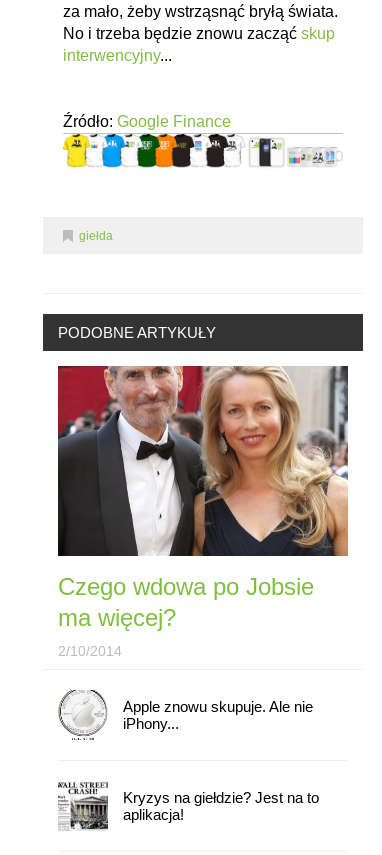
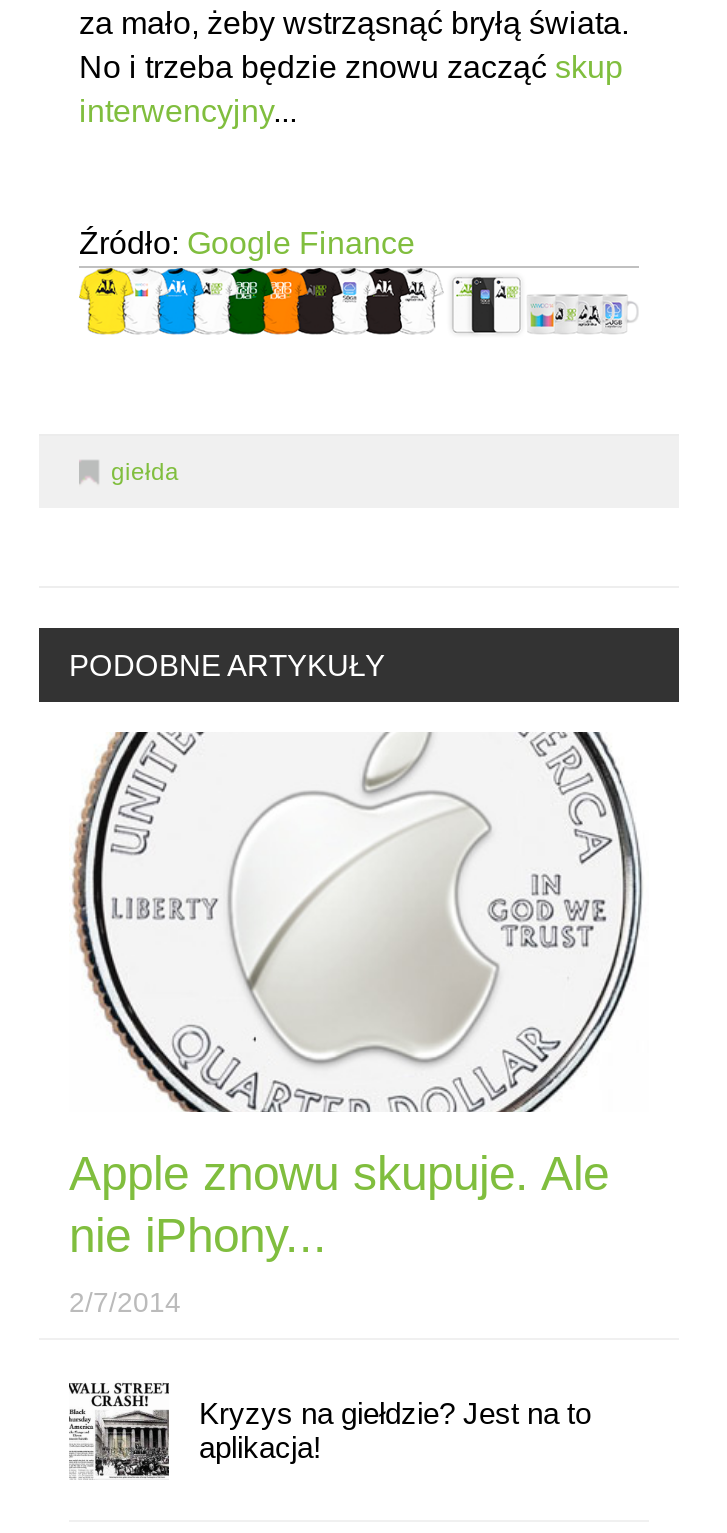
- [image]
- Czego wdowa po Jobsie
- ma więcej?
- 2/10/2014
- Apple znowu skupuje. Ale nie
- iPhony...
+ [image]
+ Apple znowu skupuje. Ale
+ nie iPhony...
+ 2/7/2014
